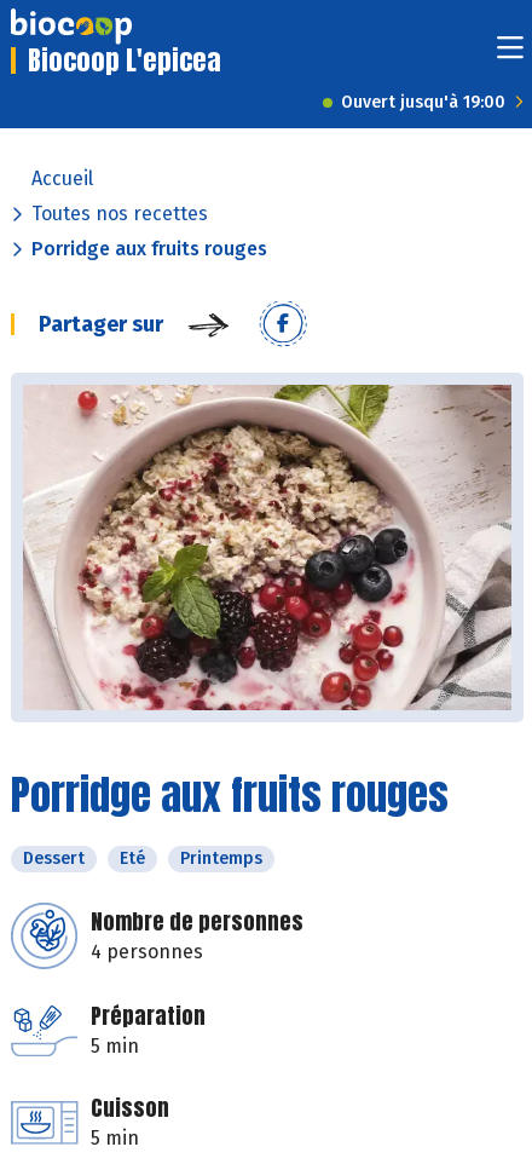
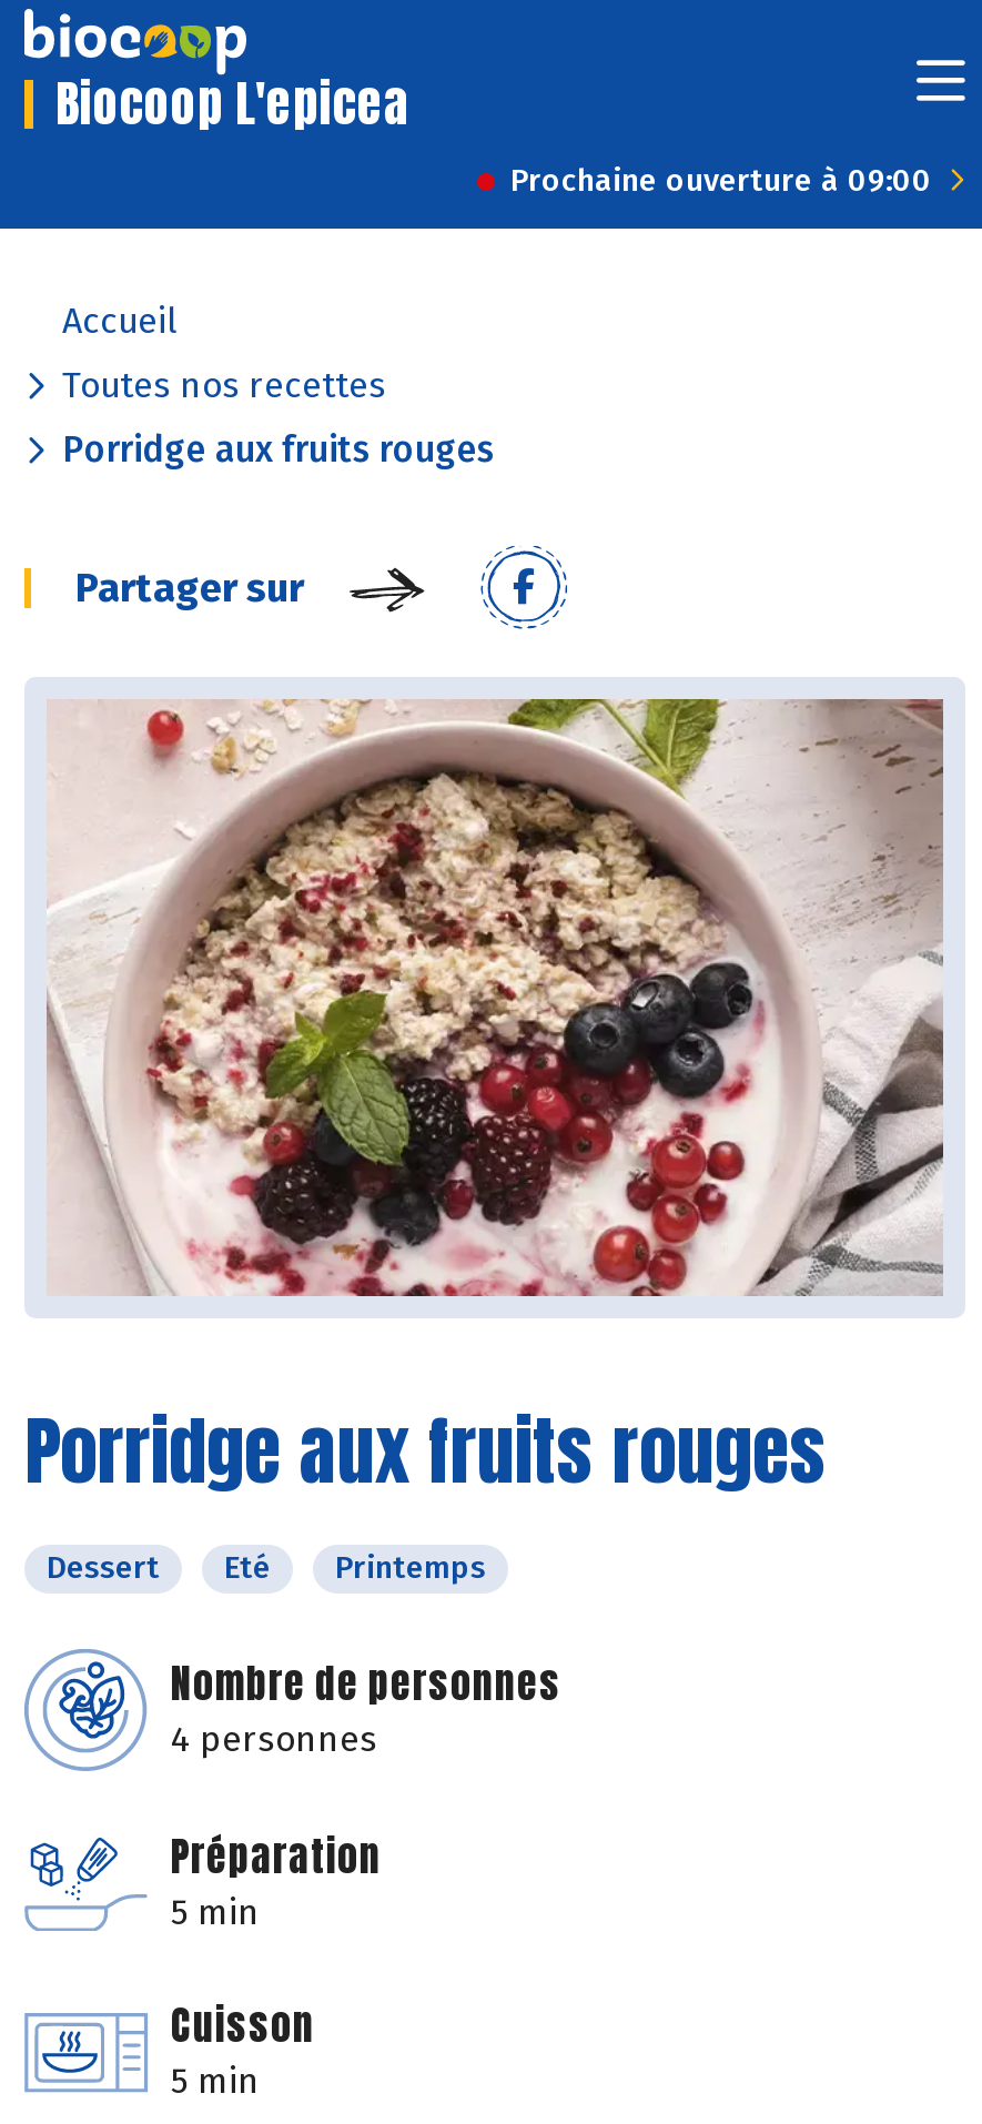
- Ouvert jusqu'à 19:00
+ Prochaine ouverture à 09:00
